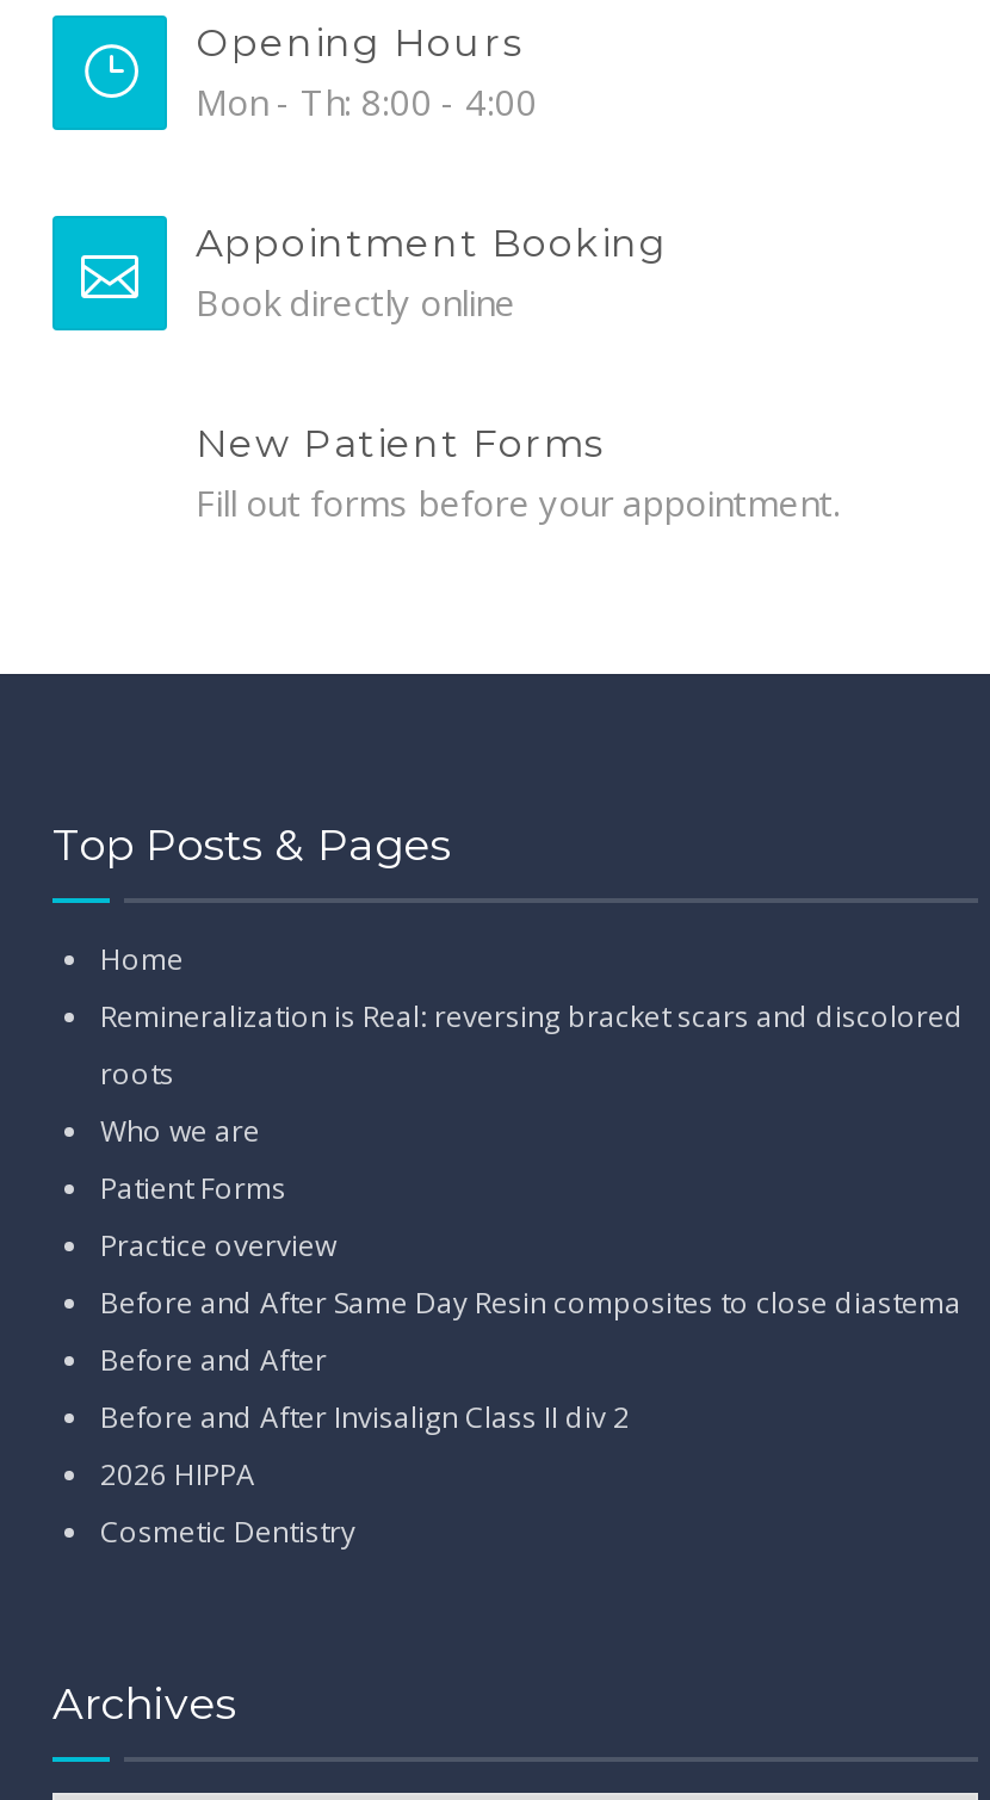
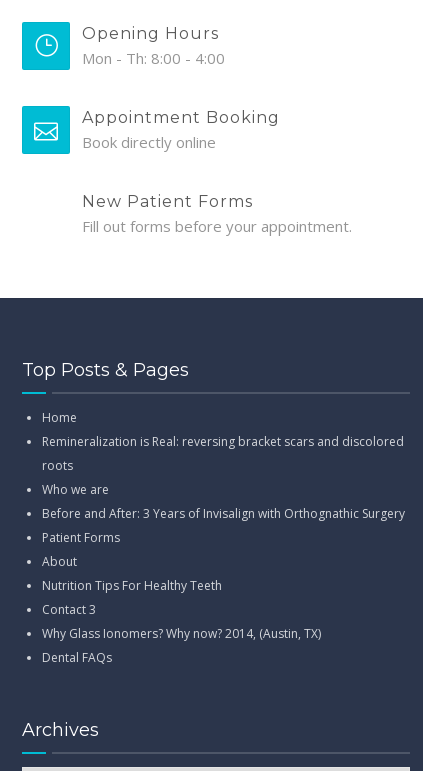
+ Before and After: 3 Years of Invisalign with Orthognathic Surgery

moved down: Patient Forms

- Practice overview
- Before and After Same Day Resin composites to close diastema
- Before and After
- Before and After Invisalign Class II div 2
- 2026 HIPPA
- Cosmetic Dentistry
+ About
+ Nutrition Tips For Healthy Teeth
+ Contact 3
+ Why Glass Ionomers? Why now? 2014, (Austin, TX)
+ Dental FAQs
